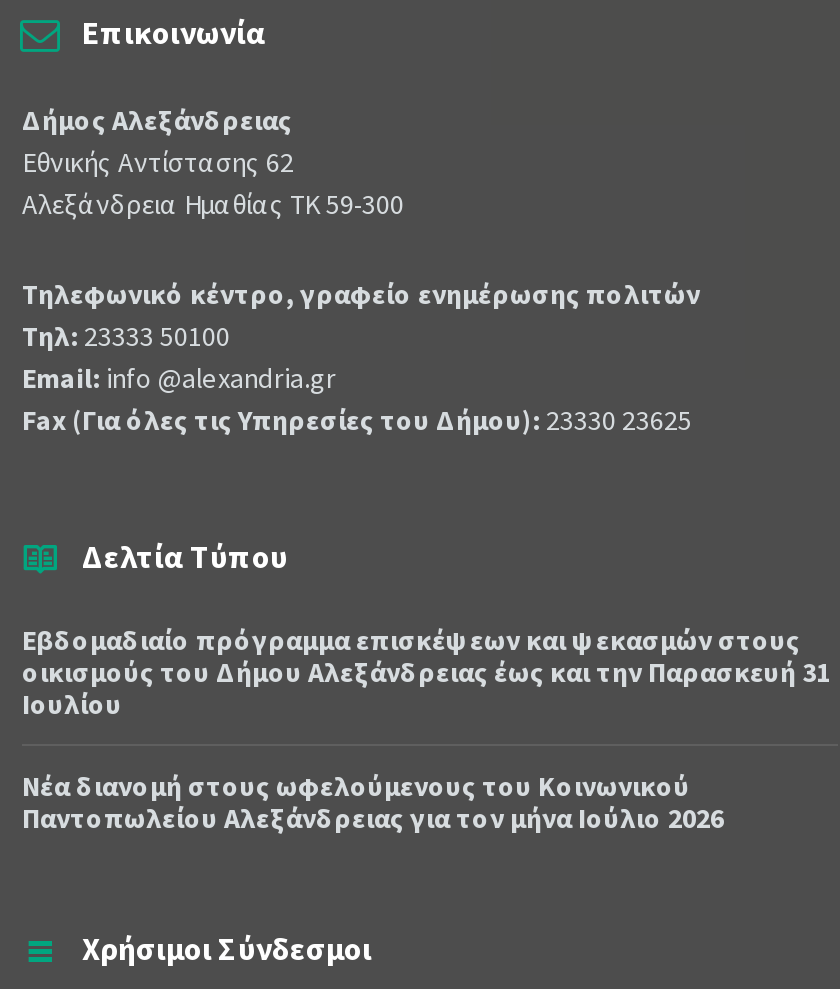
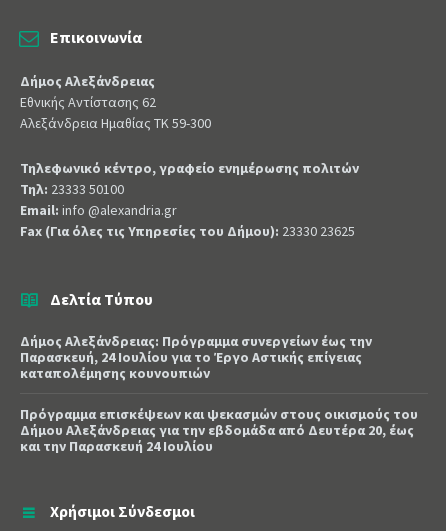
- Eβδομαδιαίo πρόγραμμα επισκέψεων και ψεκασμών στους
- οικισμούς του Δήμου Αλεξάνδρειας έως και την Παρασκευή 31
- Ιουλίου
+ Δήμος Αλεξάνδρειας: Πρόγραμμα συνεργείων έως την
+ Παρασκευή, 24 Ιουλίου για το Έργο Αστικής επίγειας
+ καταπολέμησης κουνουπιών

- Νέα διανομή στους ωφελούμενους του Κοινωνικού
- Παντοπωλείου Αλεξάνδρειας για τον μήνα Ιούλιο 2026
+ Πρόγραμμα επισκέψεων και ψεκασμών στους οικισμούς του
+ Δήμου Αλεξάνδρειας για την εβδομάδα από Δευτέρα 20, έως
+ και την Παρασκευή 24 Ιουλίου
